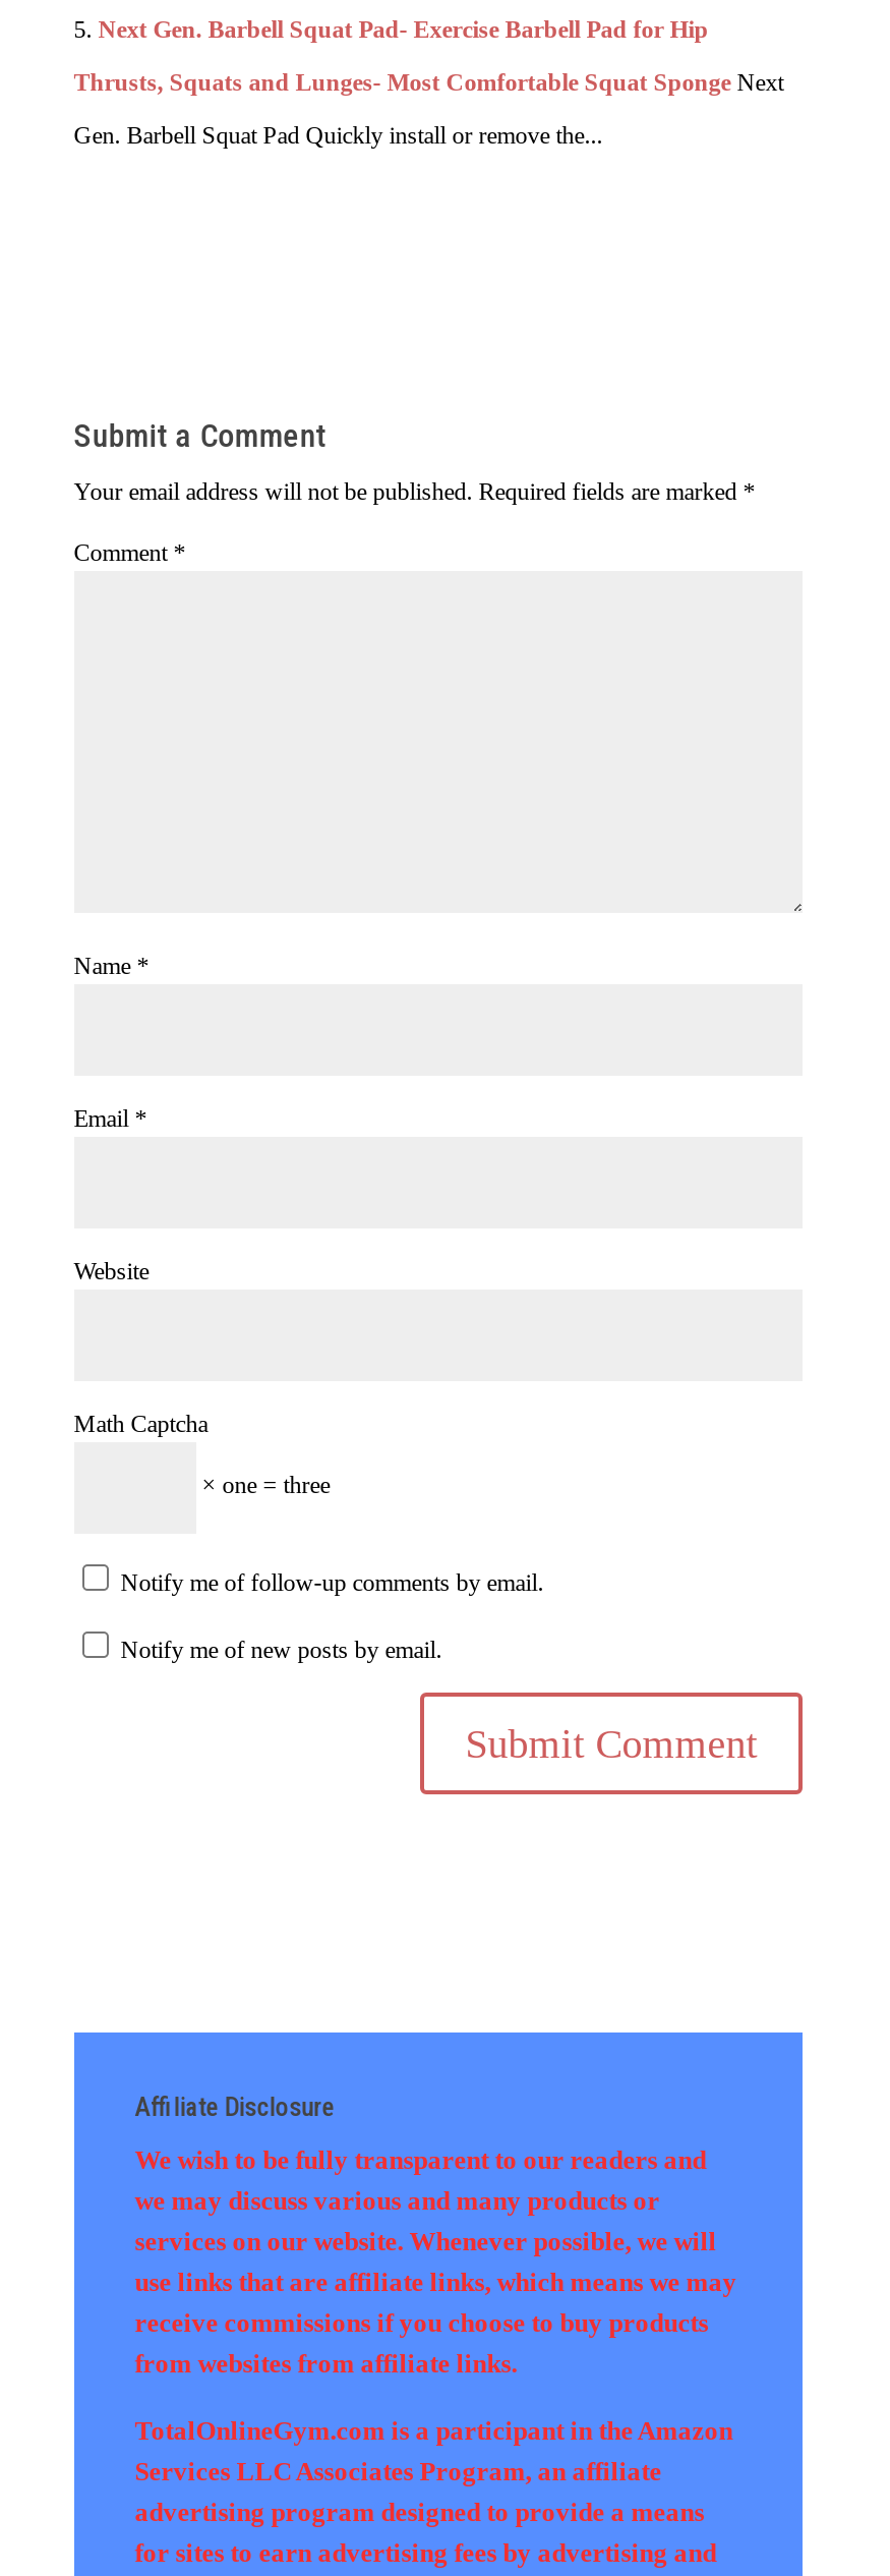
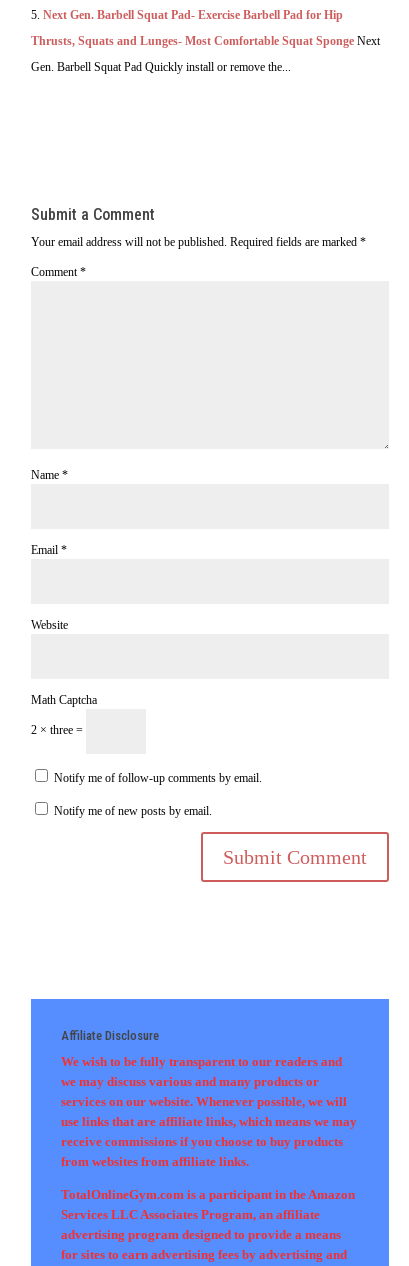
- × one = three
+ 2 × three =
